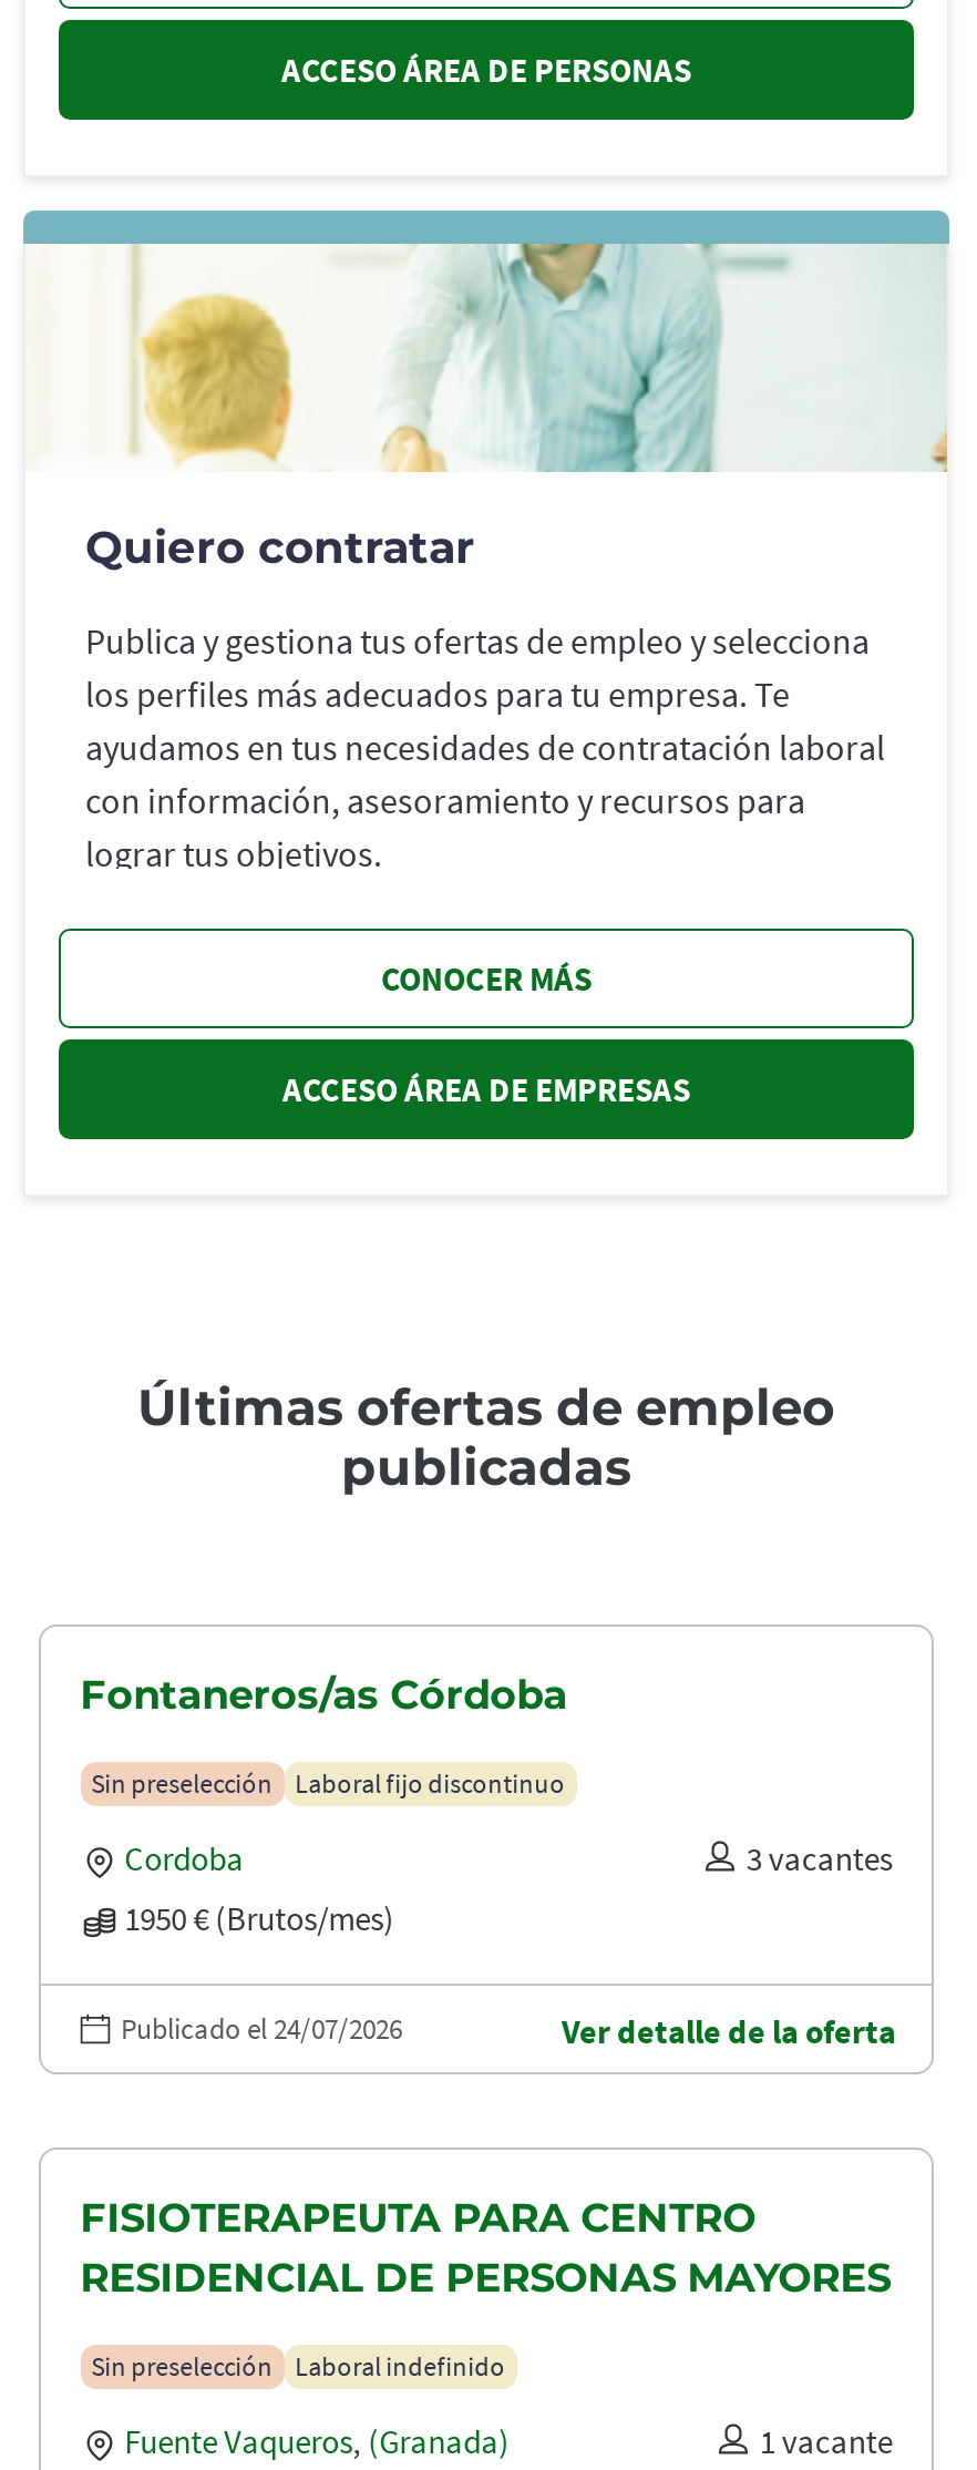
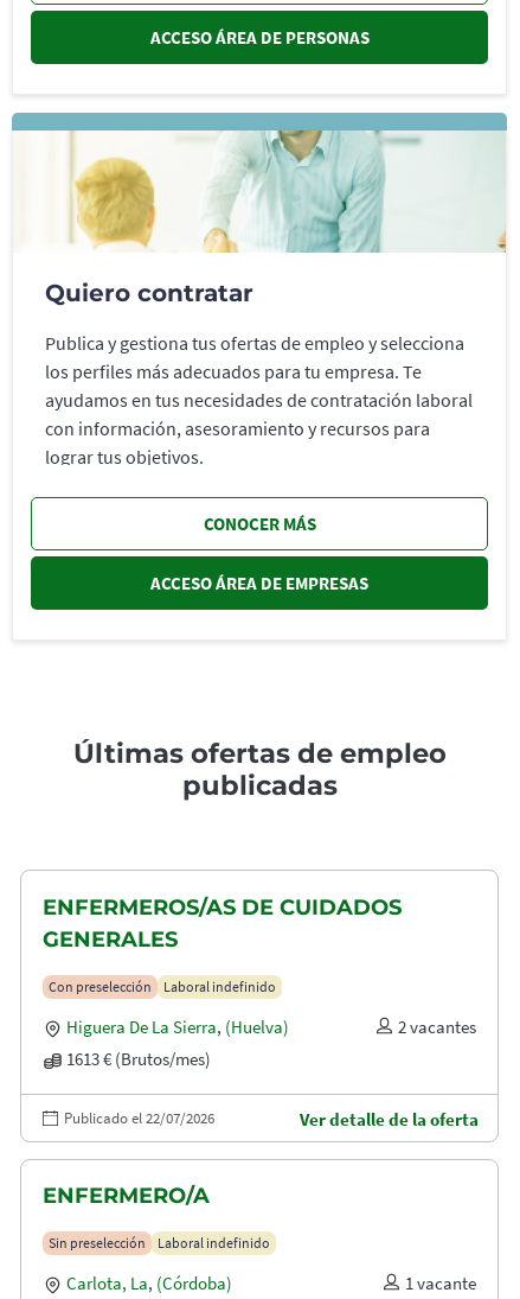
- Fontaneros/as Córdoba
+ ENFERMEROS/AS DE CUIDADOS
+ GENERALES

- Sin preselección
- Laboral fijo discontinuo
+ Con preselección
+ Laboral indefinido

- Cordoba
- 3 vacantes
- 1950 € (Brutos/mes)
+ Higuera De La Sierra, (Huelva)
+ 2 vacantes
+ 1613 € (Brutos/mes)

- Publicado el 24/07/2026
+ Publicado el 22/07/2026

moved down: Ver detalle de la oferta

- FISIOTERAPEUTA PARA CENTRO
- RESIDENCIAL DE PERSONAS MAYORES
+ ENFERMERO/A

- Fuente Vaqueros, (Granada)
+ Carlota, La, (Córdoba)
